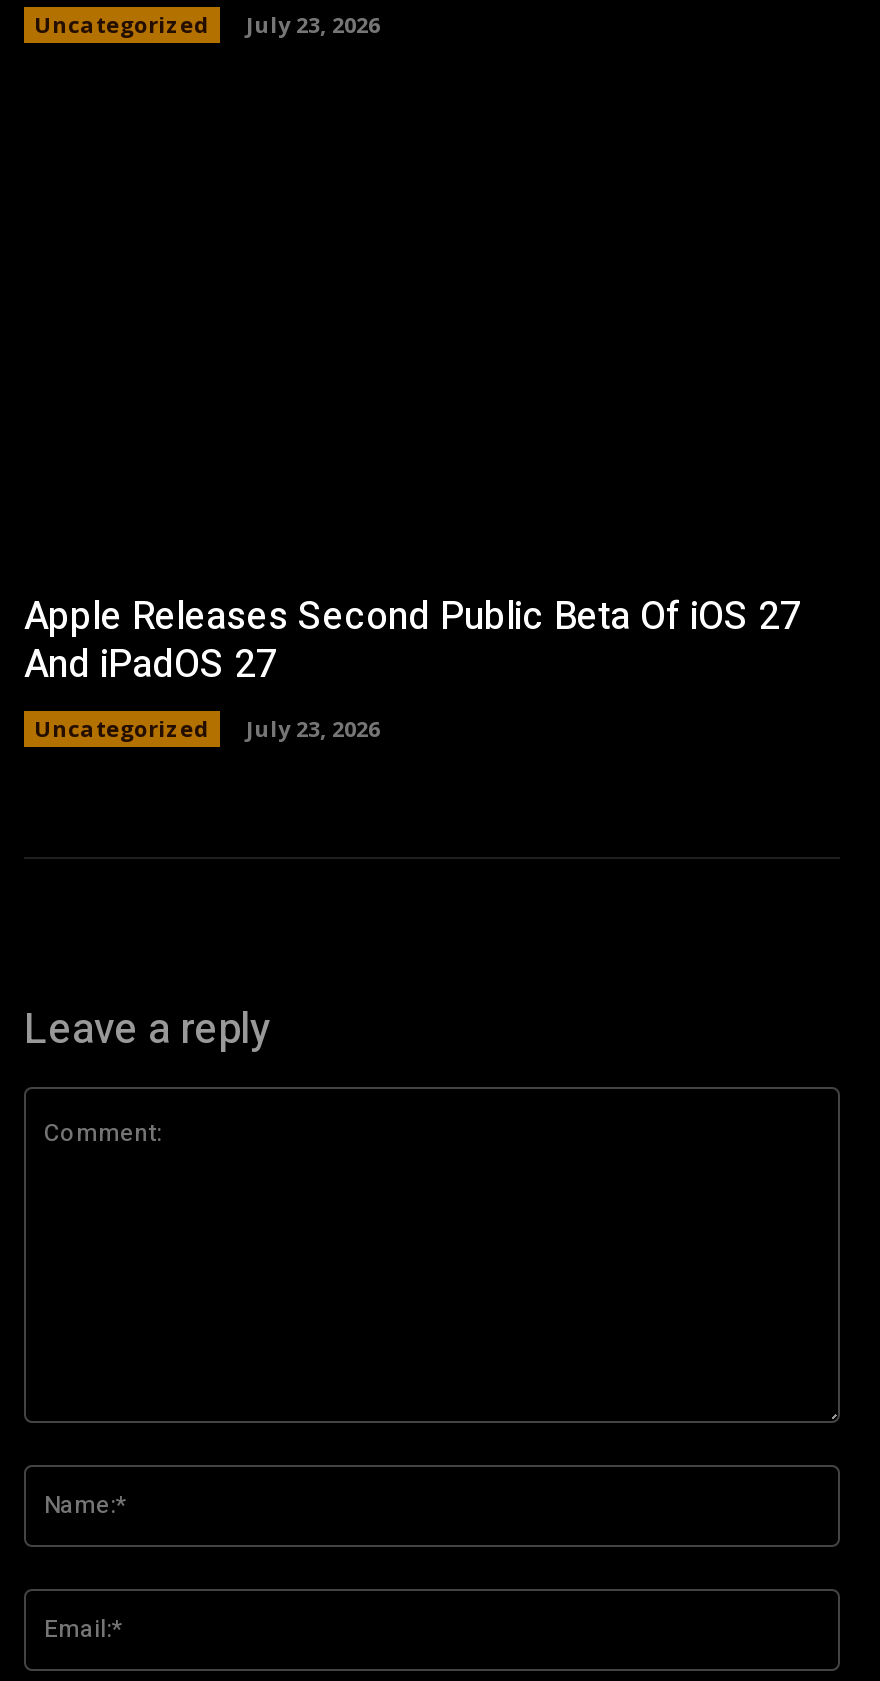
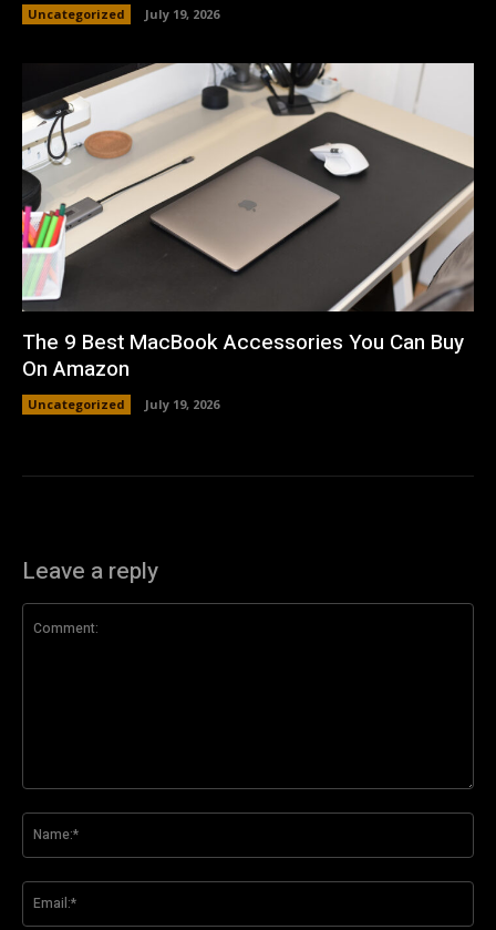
- Uncategorized July 23, 2026
+ Uncategorized July 19, 2026

+ [image]

- Apple Releases Second Public Beta Of iOS 27
- And iPadOS 27
+ The 9 Best MacBook Accessories You Can Buy
+ On Amazon

- Uncategorized July 23, 2026
+ Uncategorized July 19, 2026
